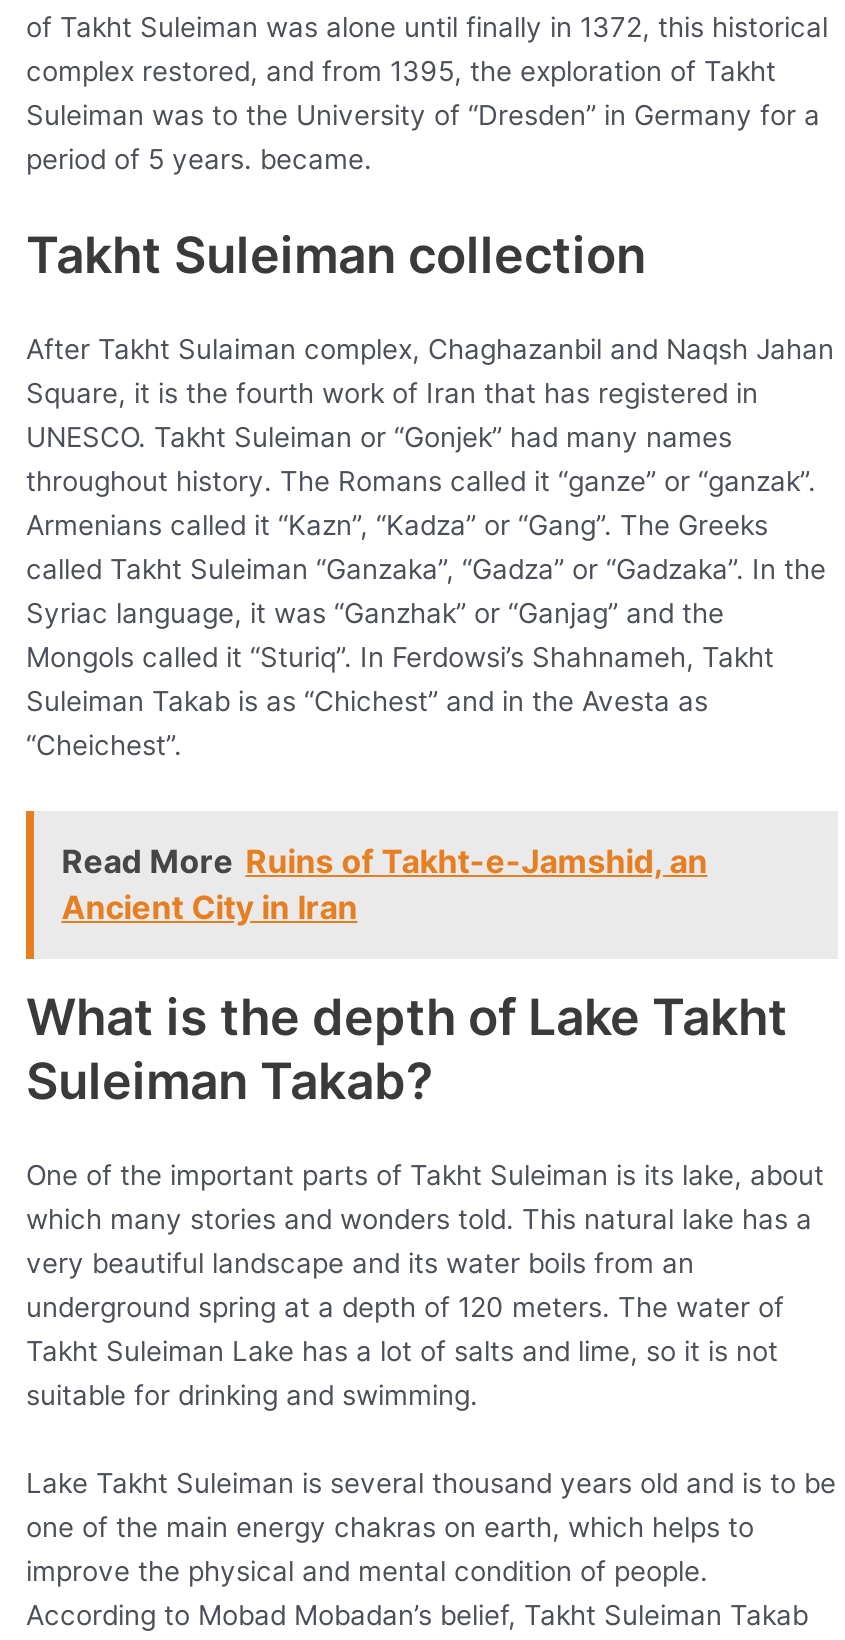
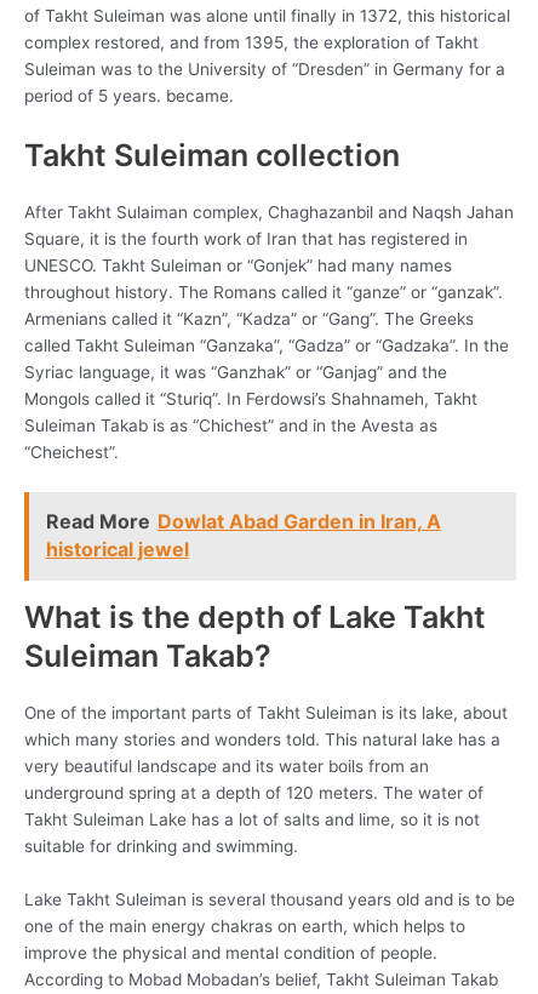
- Read More Ruins of Takht-e-Jamshid, an
- Ancient City in Iran
+ Read More Dowlat Abad Garden in Iran, A
+ historical jewel
